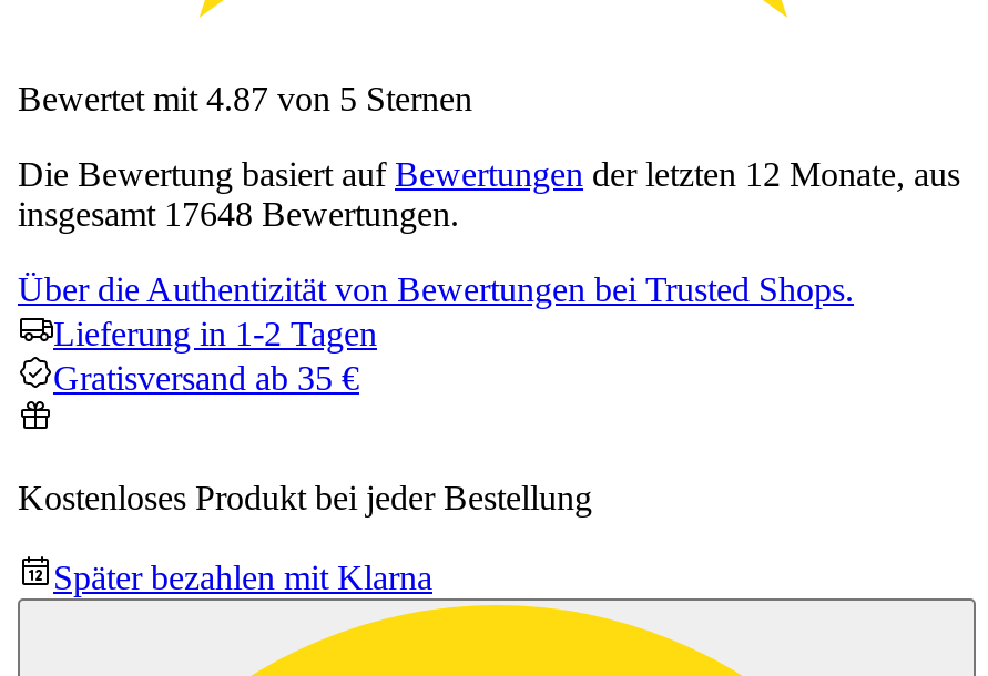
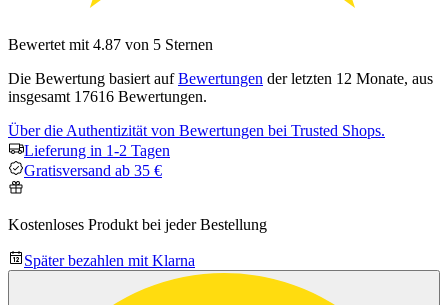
- insgesamt 17648 Bewertungen.
+ insgesamt 17616 Bewertungen.
